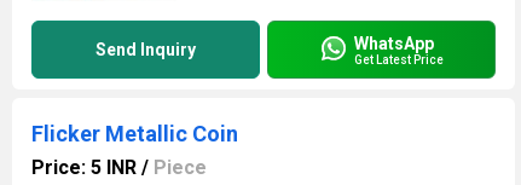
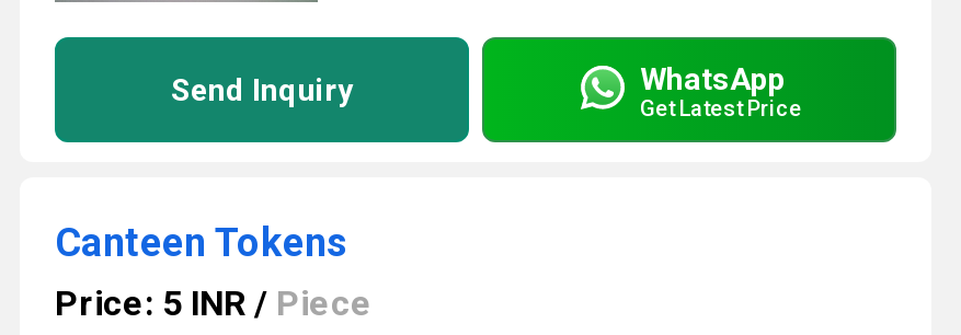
- Flicker Metallic Coin
+ Canteen Tokens
